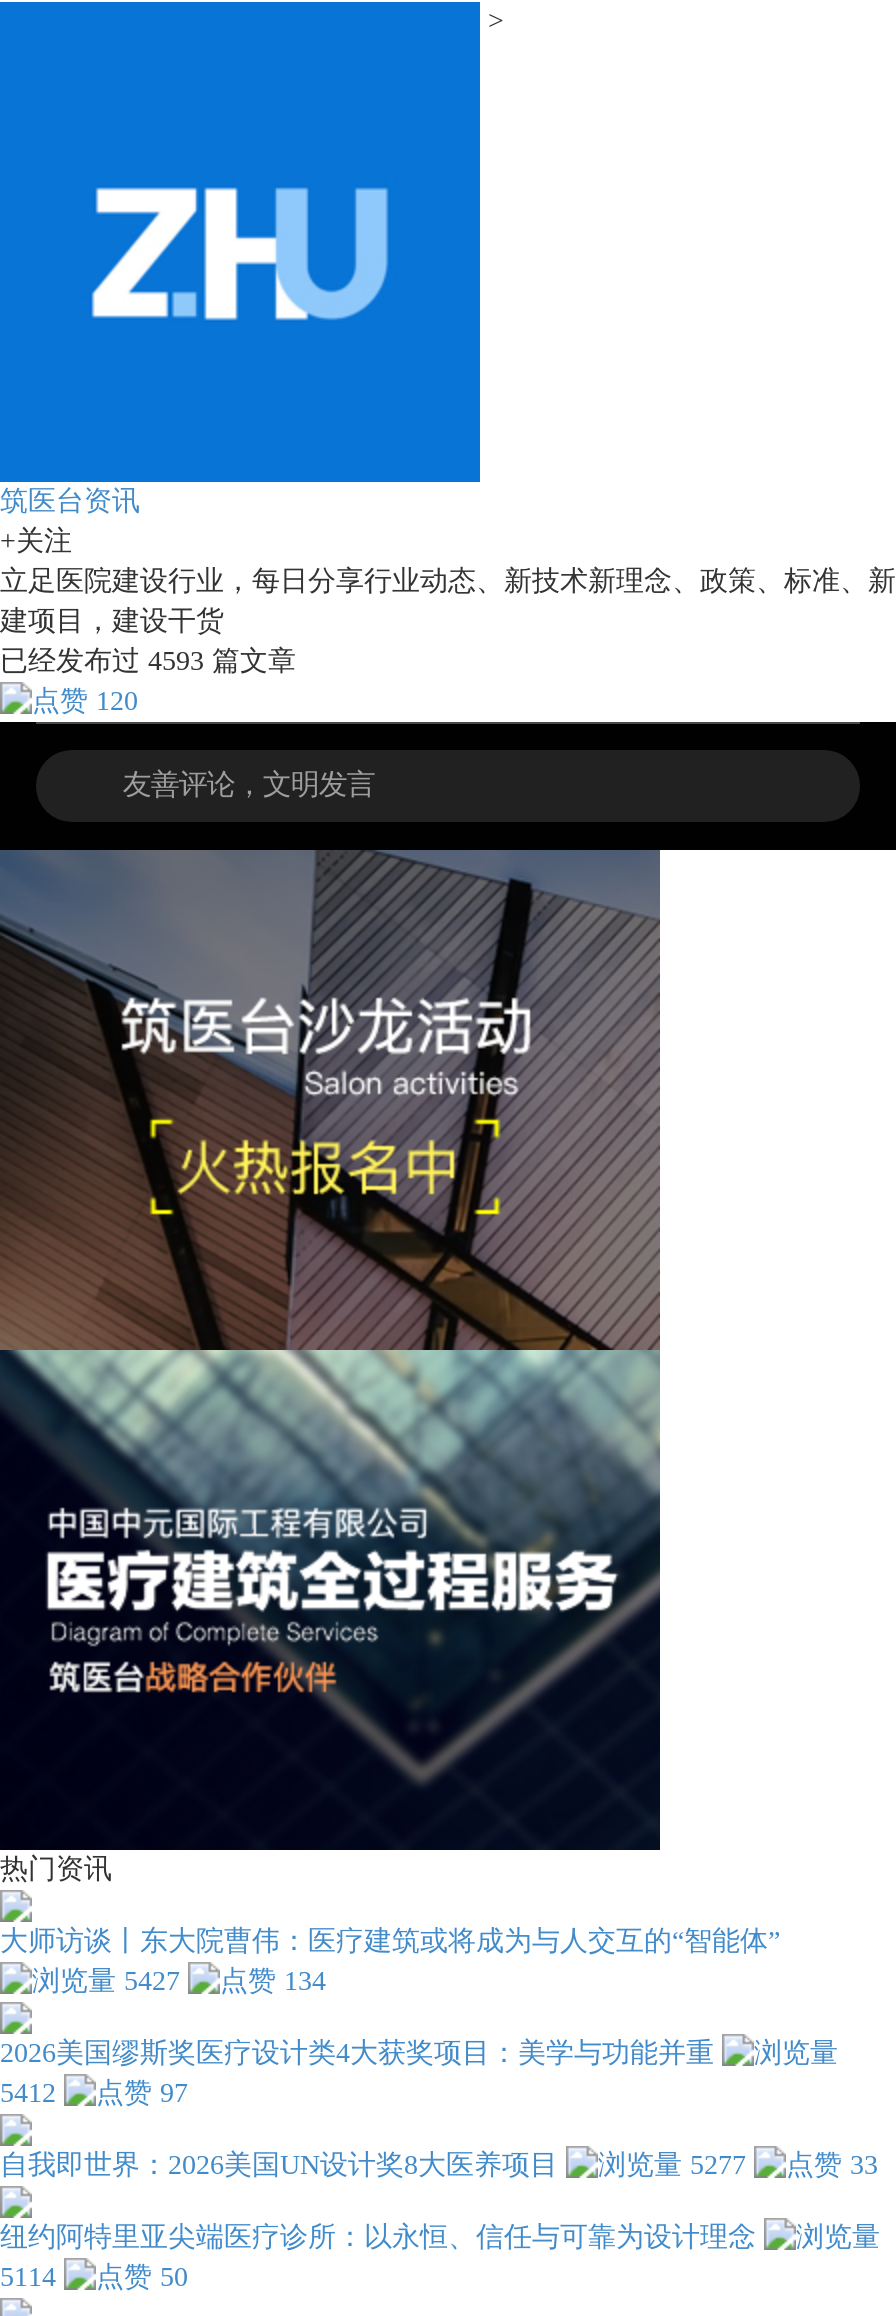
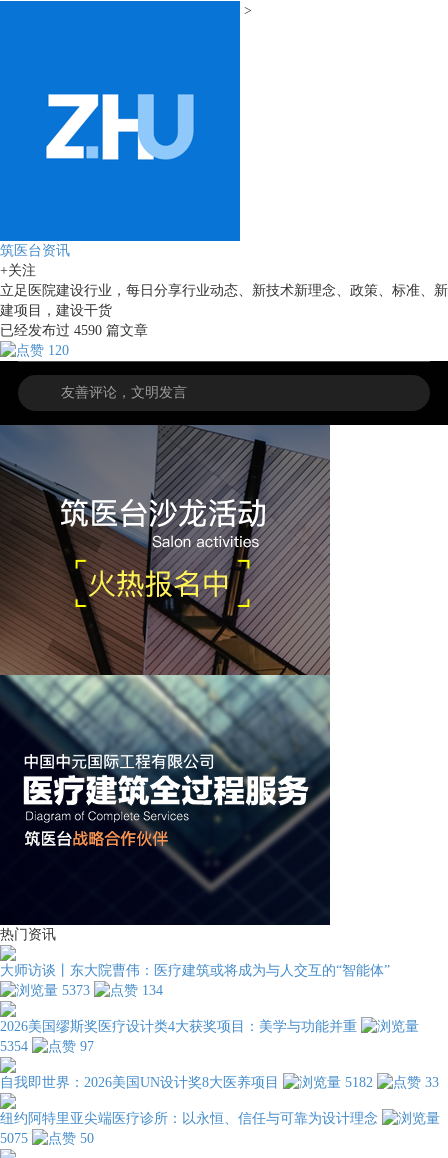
- 已经发布过4593篇文章
+ 已经发布过4590篇文章

- 5427
+ 5373

- 5412
+ 5354

- 5277
+ 5182

- 5114
+ 5075
